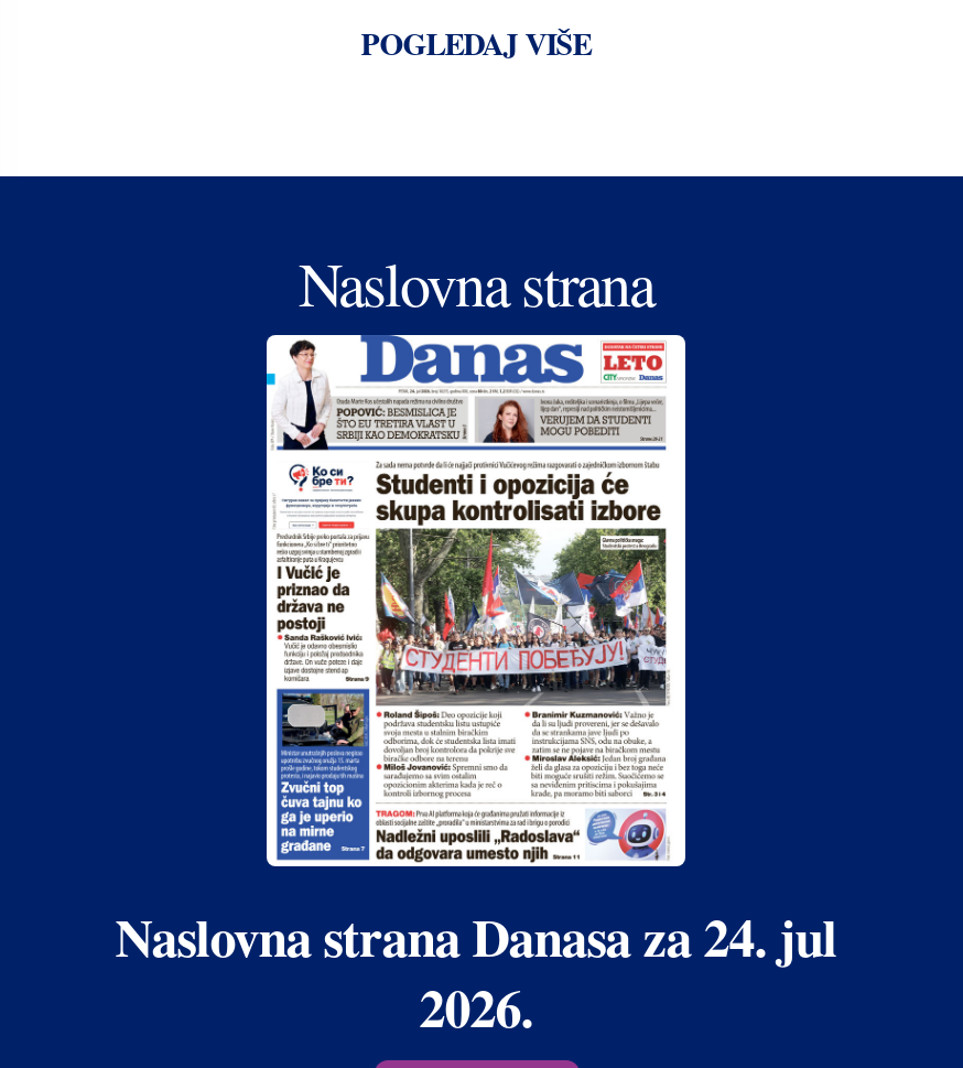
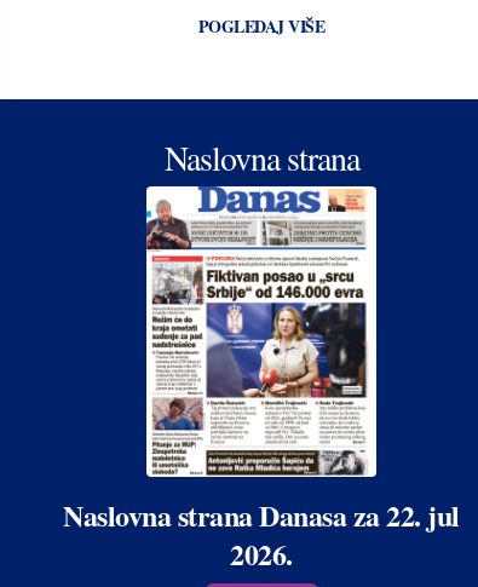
- [image]
- Naslovna strana Danasa za 24. jul
+ [image]
+ Naslovna strana Danasa za 22. jul
